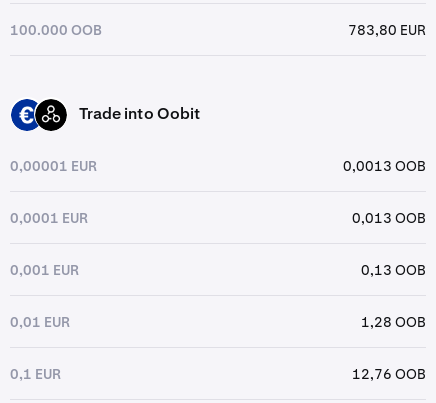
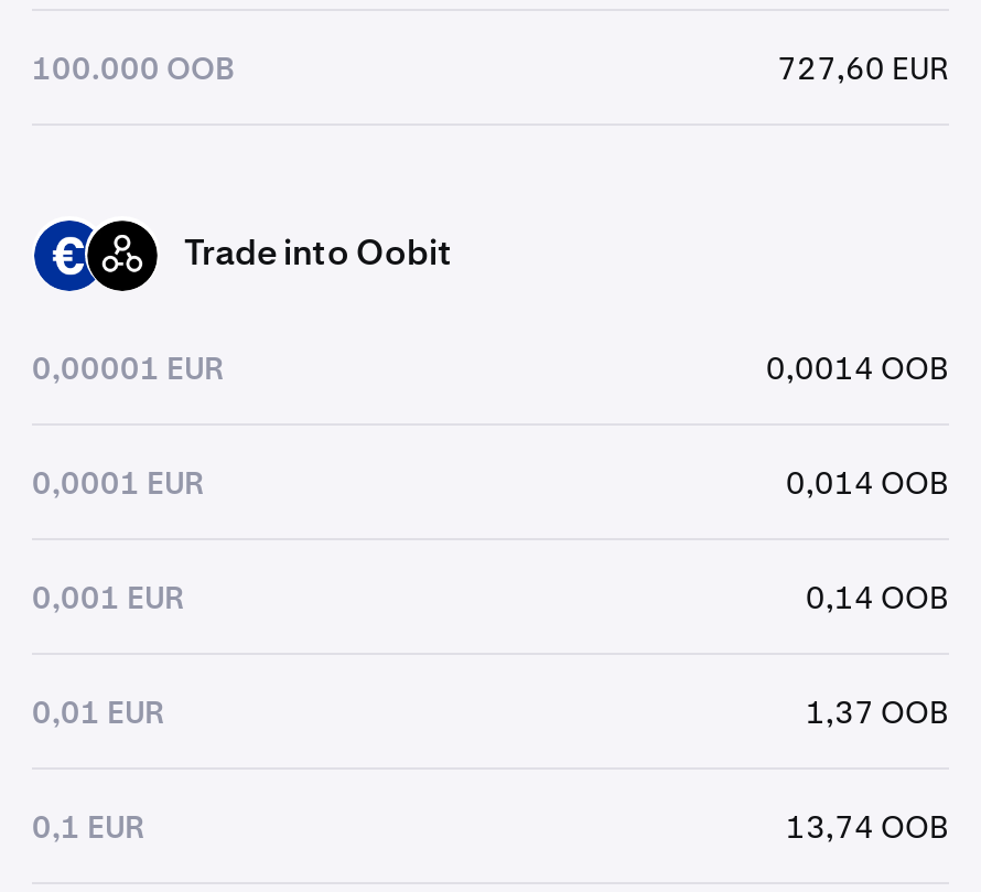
- 783,80 EUR
+ 727,60 EUR

- 0,0013 OOB
+ 0,0014 OOB

- 0,013 OOB
+ 0,014 OOB

- 0,13 OOB
+ 0,14 OOB

- 1,28 OOB
+ 1,37 OOB

- 12,76 OOB
+ 13,74 OOB
